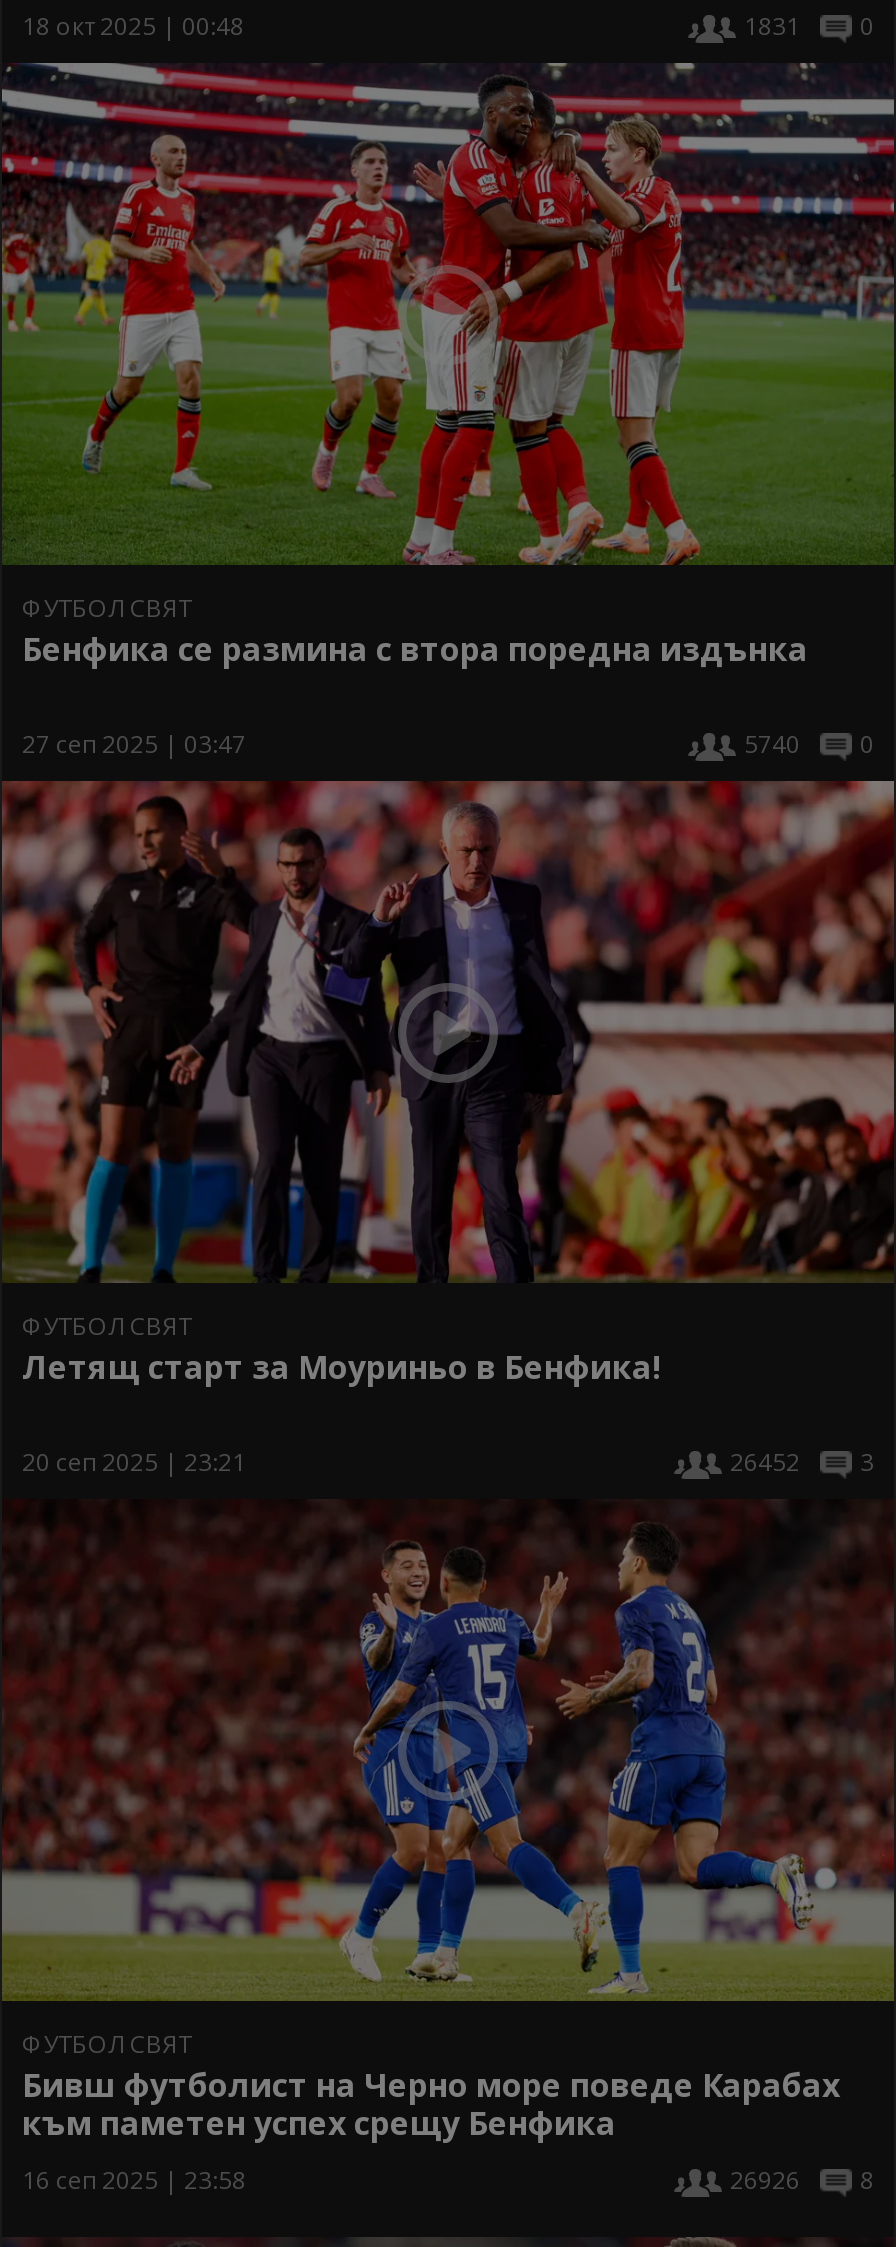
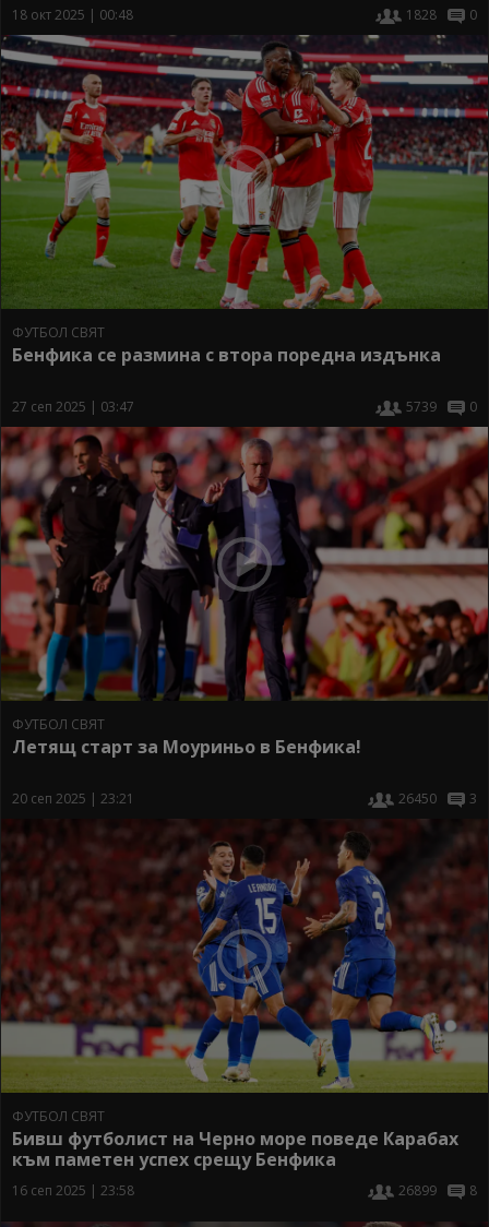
- 1831 0
+ 1828 0

- 5740 0
+ 5739 0

- 26452 3
+ 26450 3

- 26926 8
+ 26899 8
